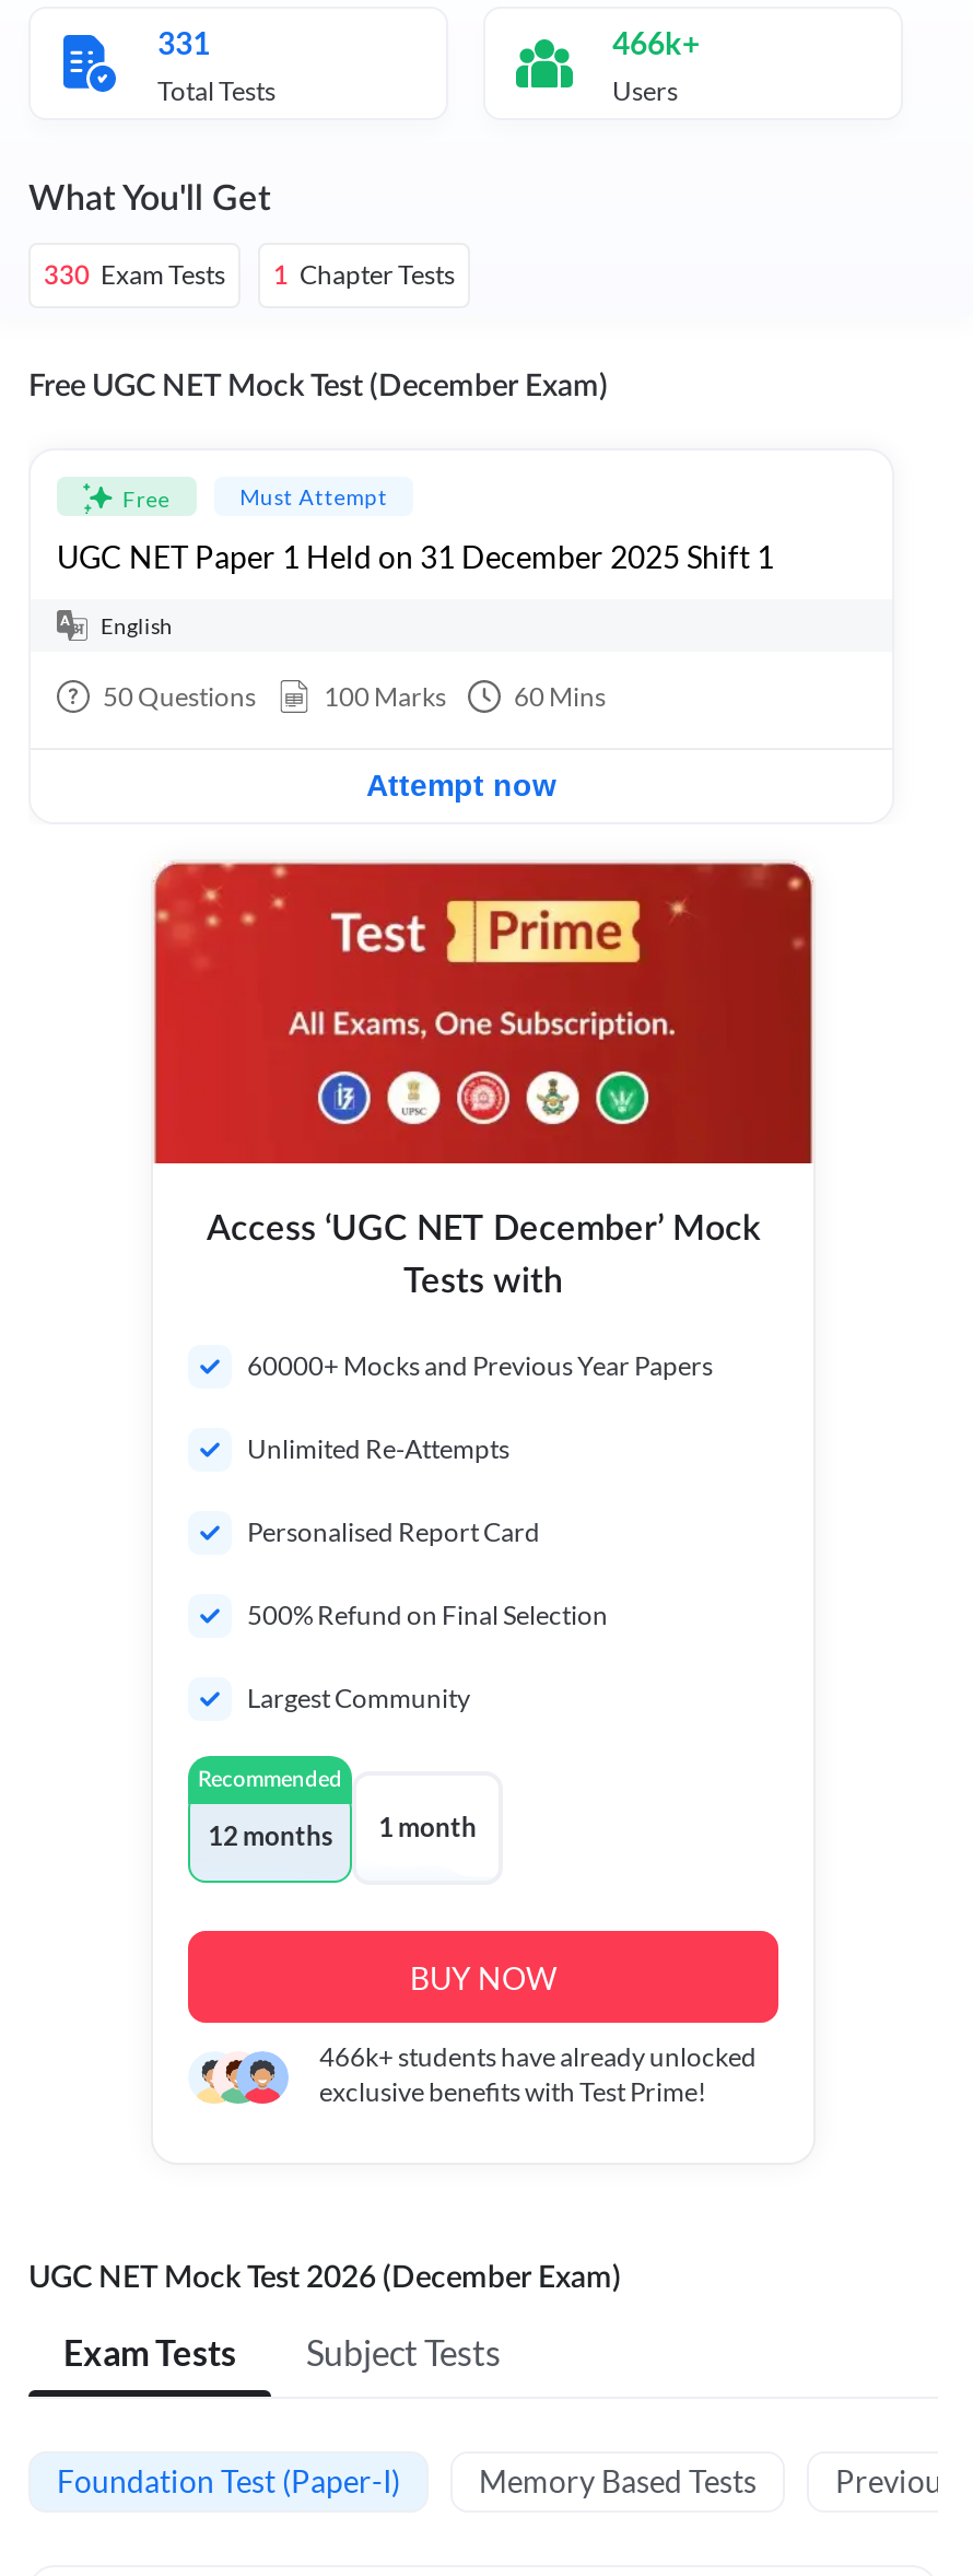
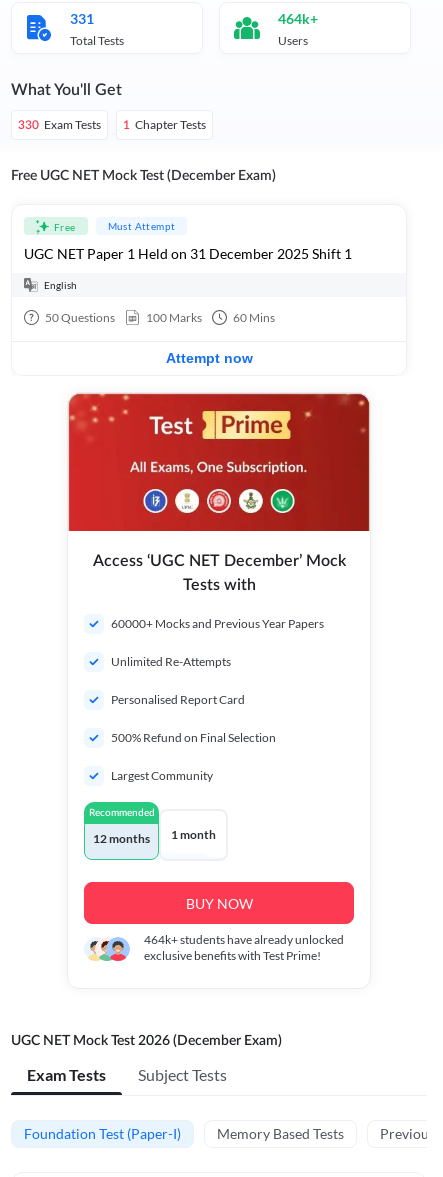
- 466k+
+ 464k+

- 466k+ students have already unlocked
+ 464k+ students have already unlocked
